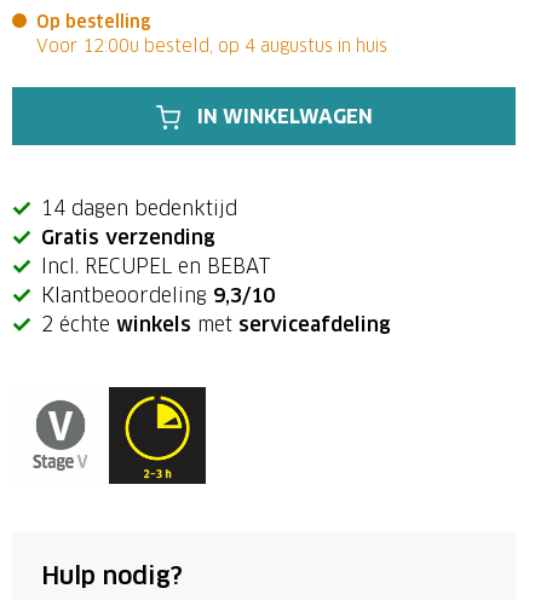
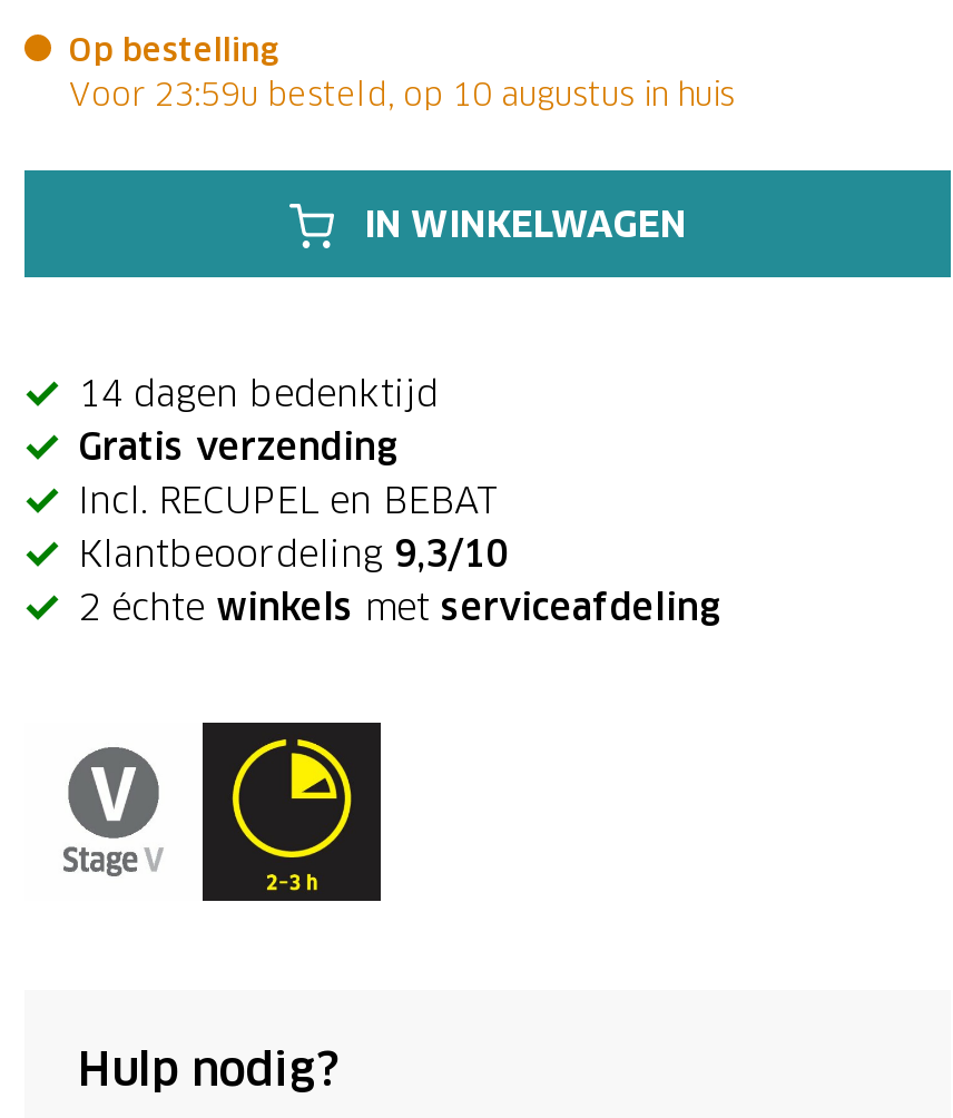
- Voor 12:00u besteld, op 4 augustus in huis
+ Voor 23:59u besteld, op 10 augustus in huis
